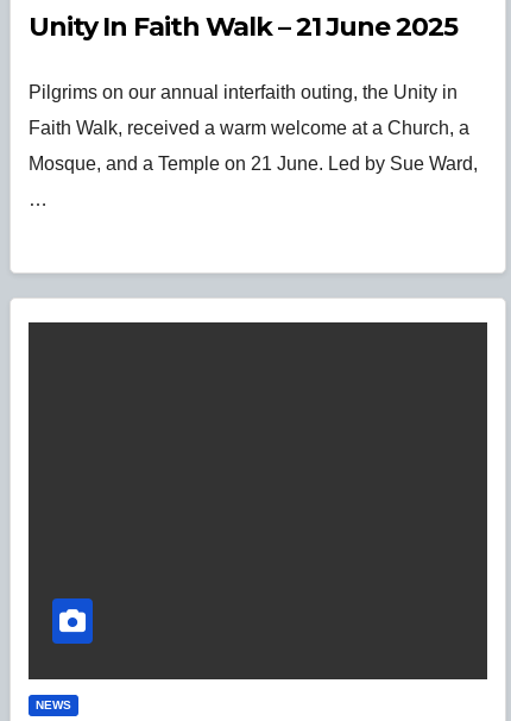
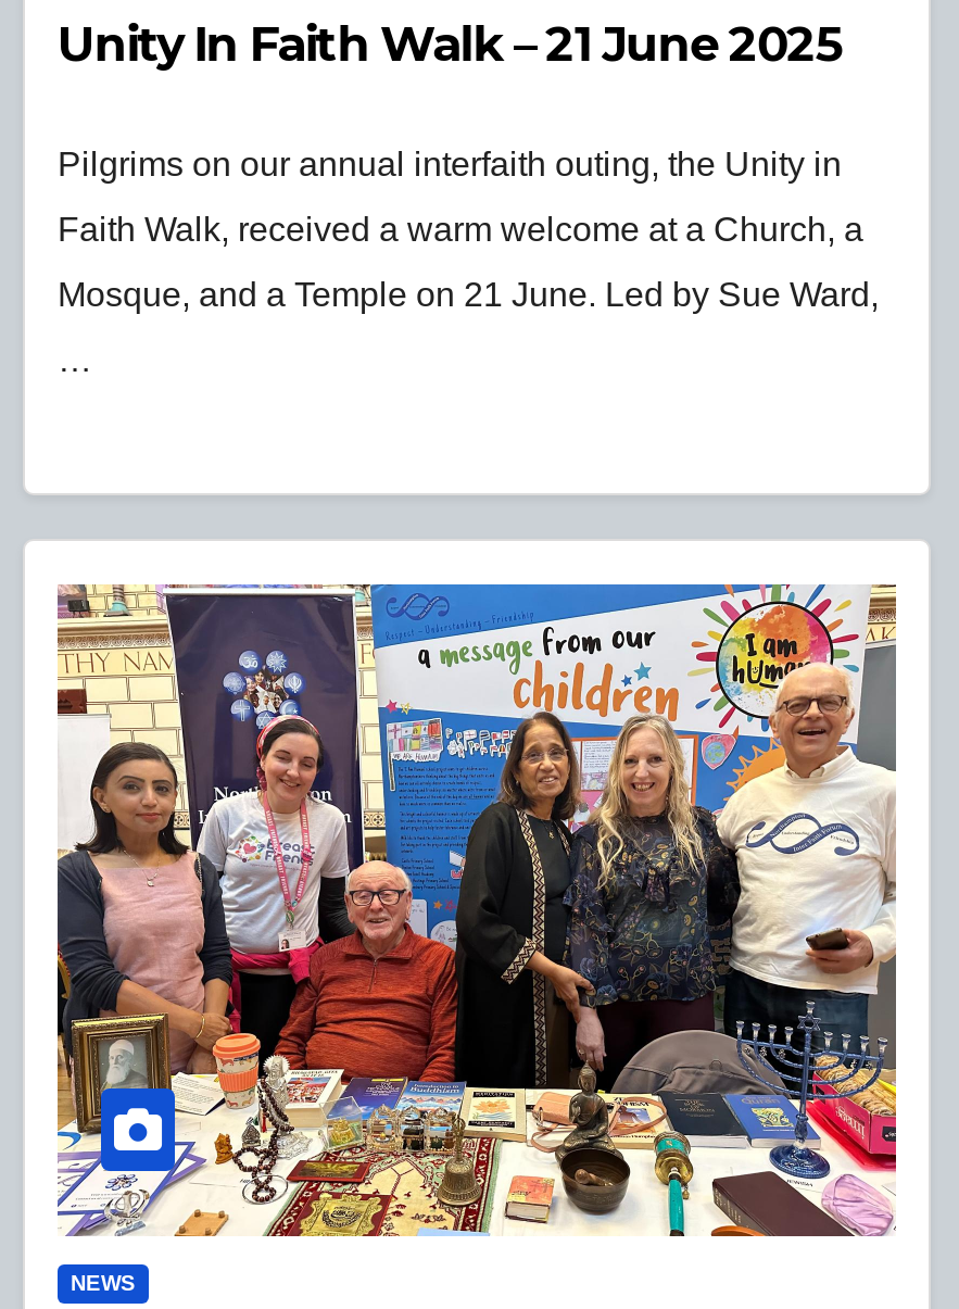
+ [image]
